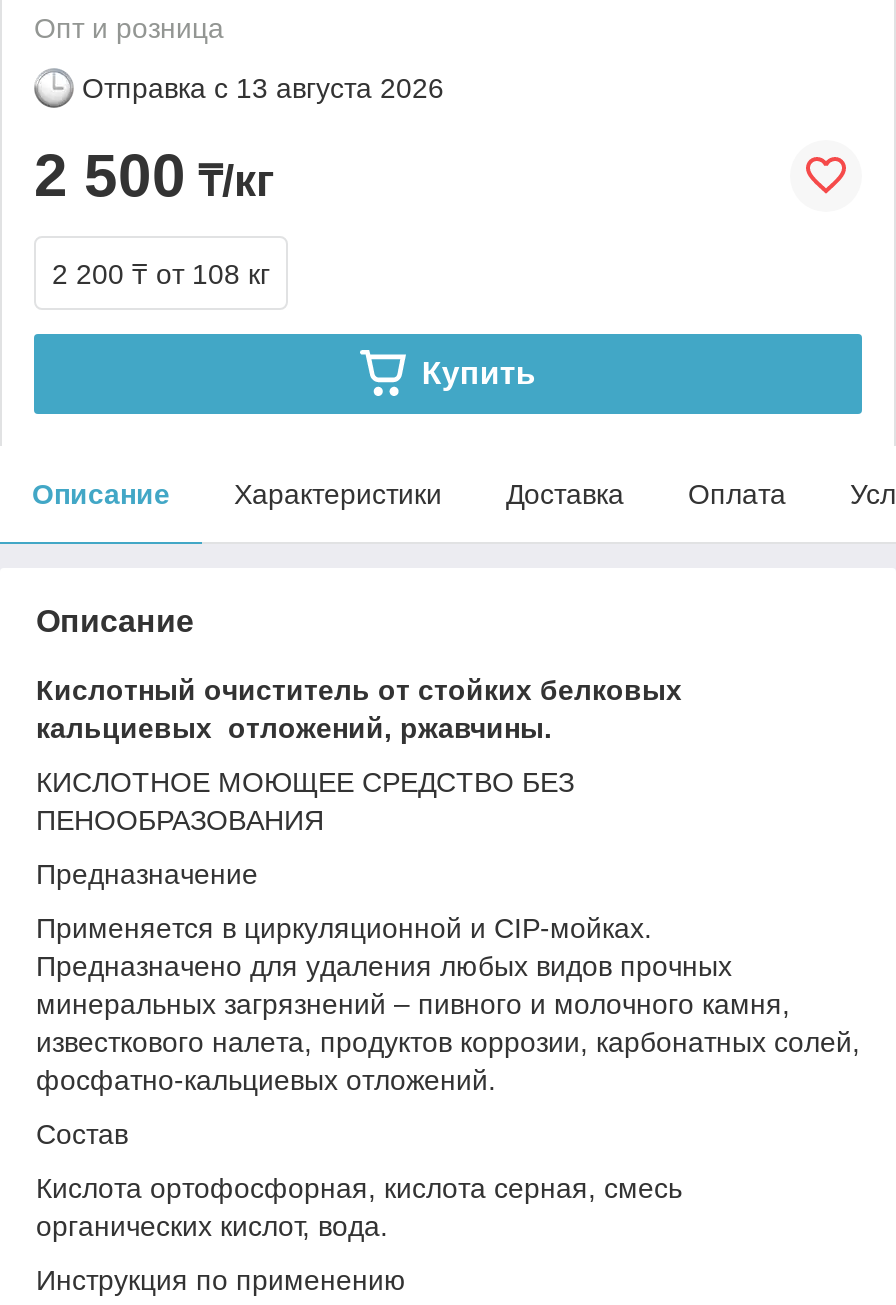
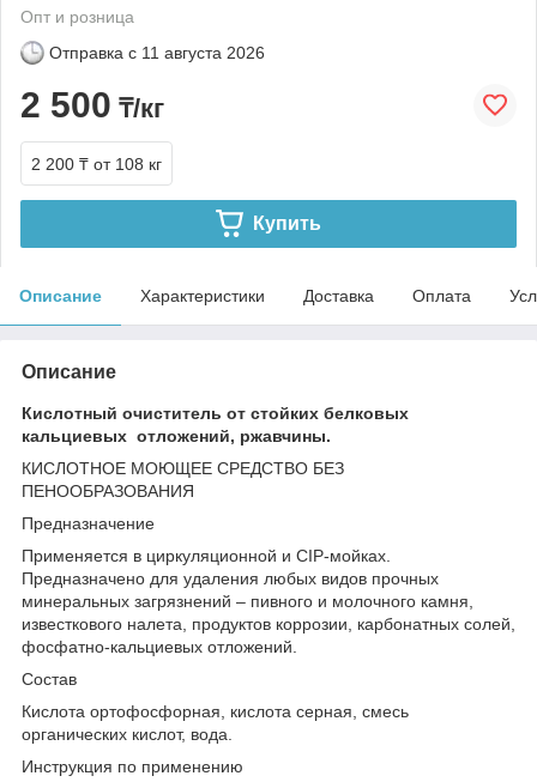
- Отправка с 13 августа 2026
+ Отправка с 11 августа 2026
